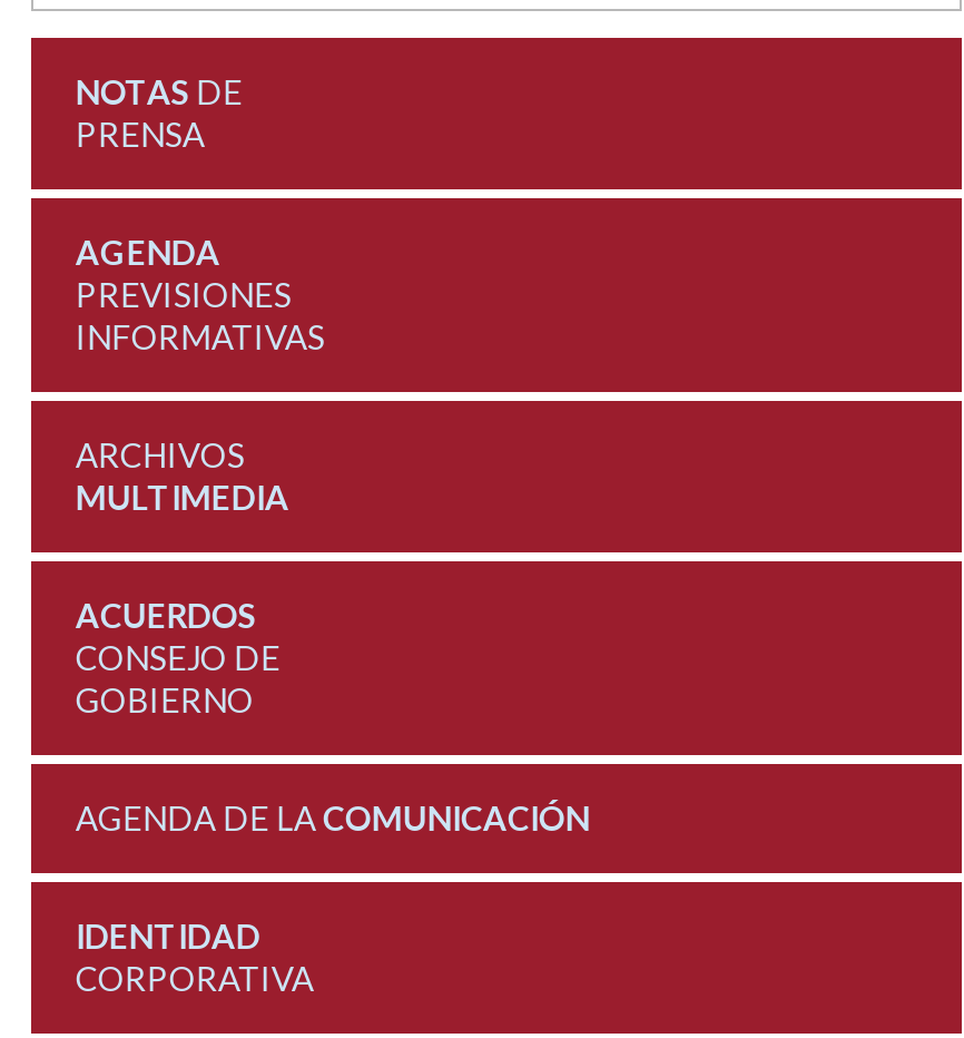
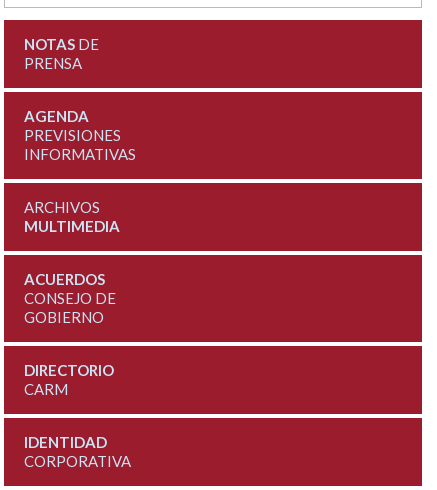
- AGENDA DE LA COMUNICACIÓN
+ DIRECTORIO
+ CARM
